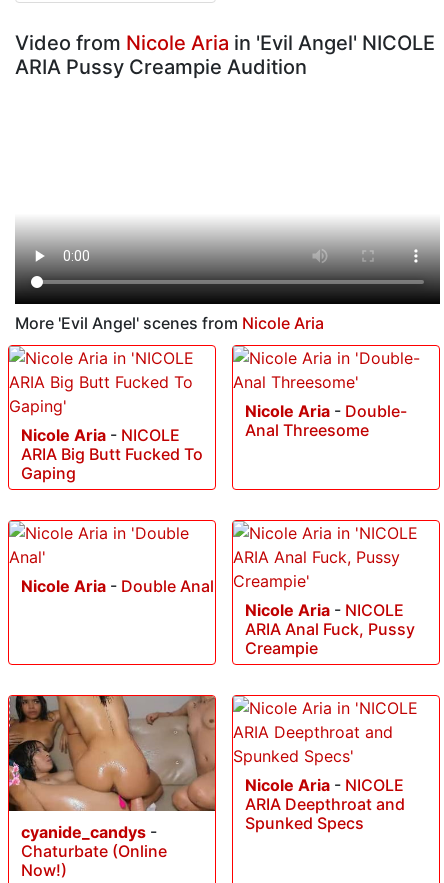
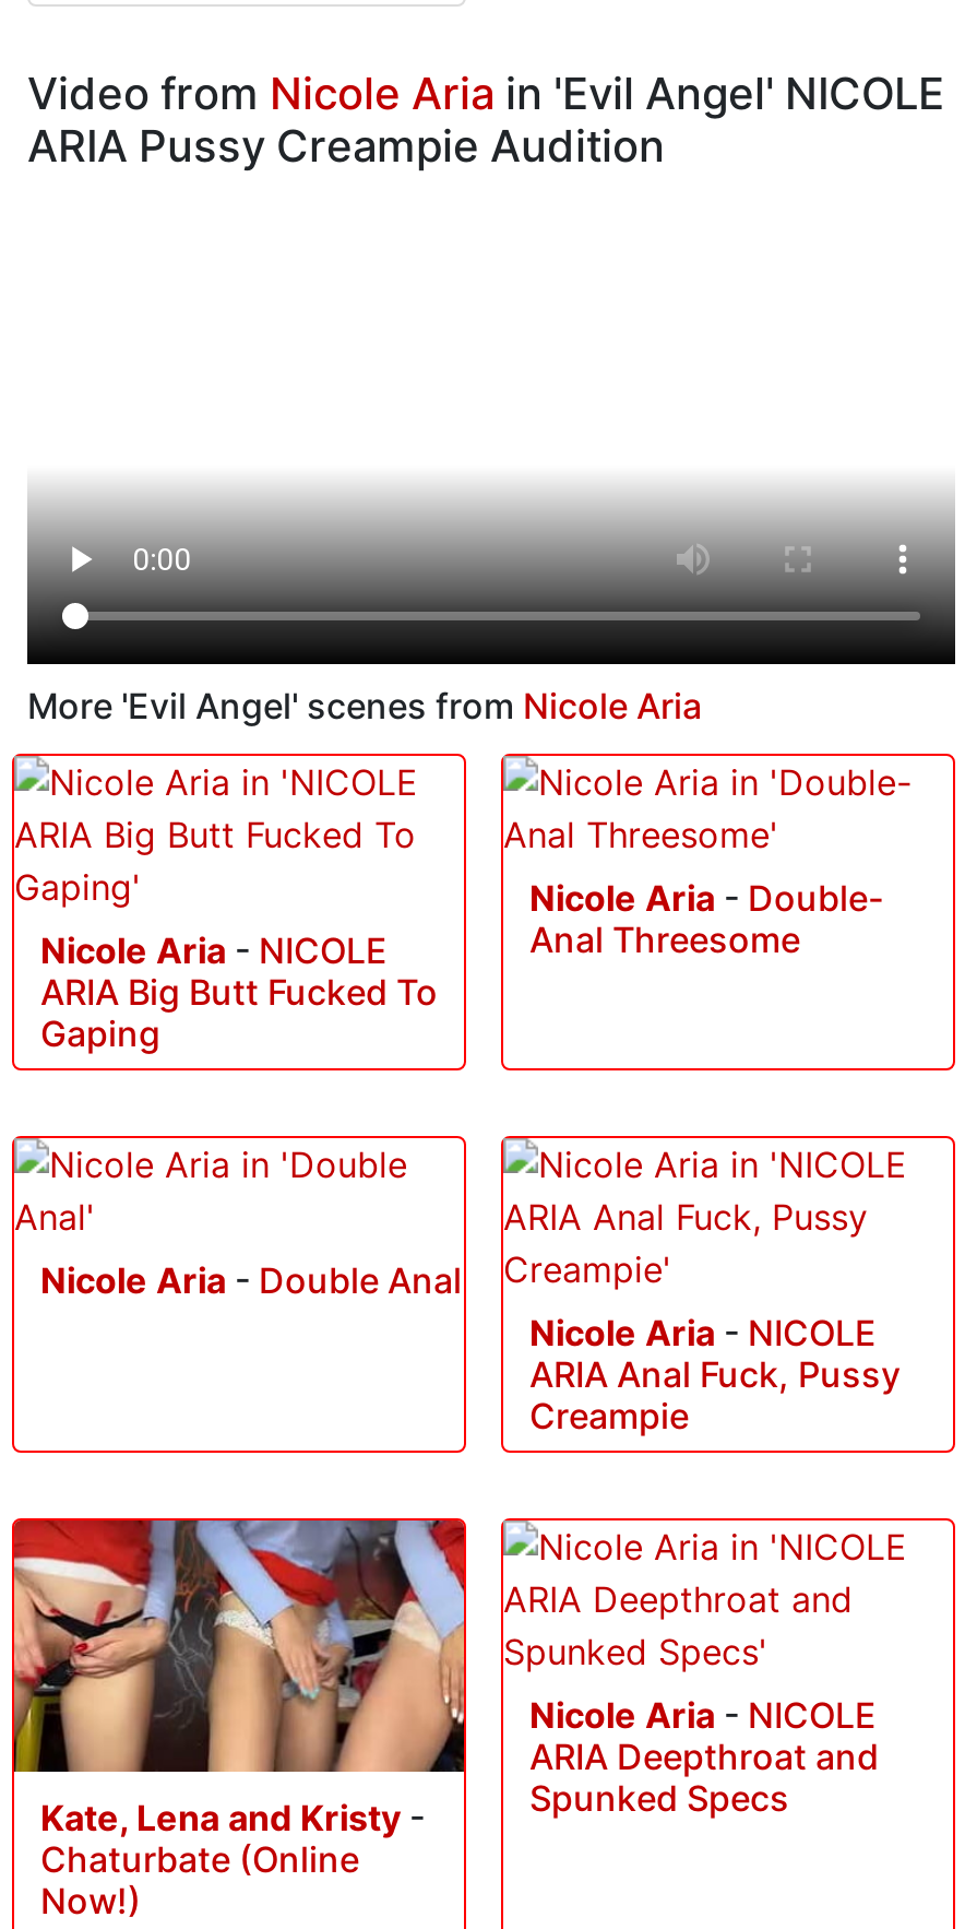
- [image]
- cyanide_candys -
+ [image]
+ Kate, Lena and Kristy -
